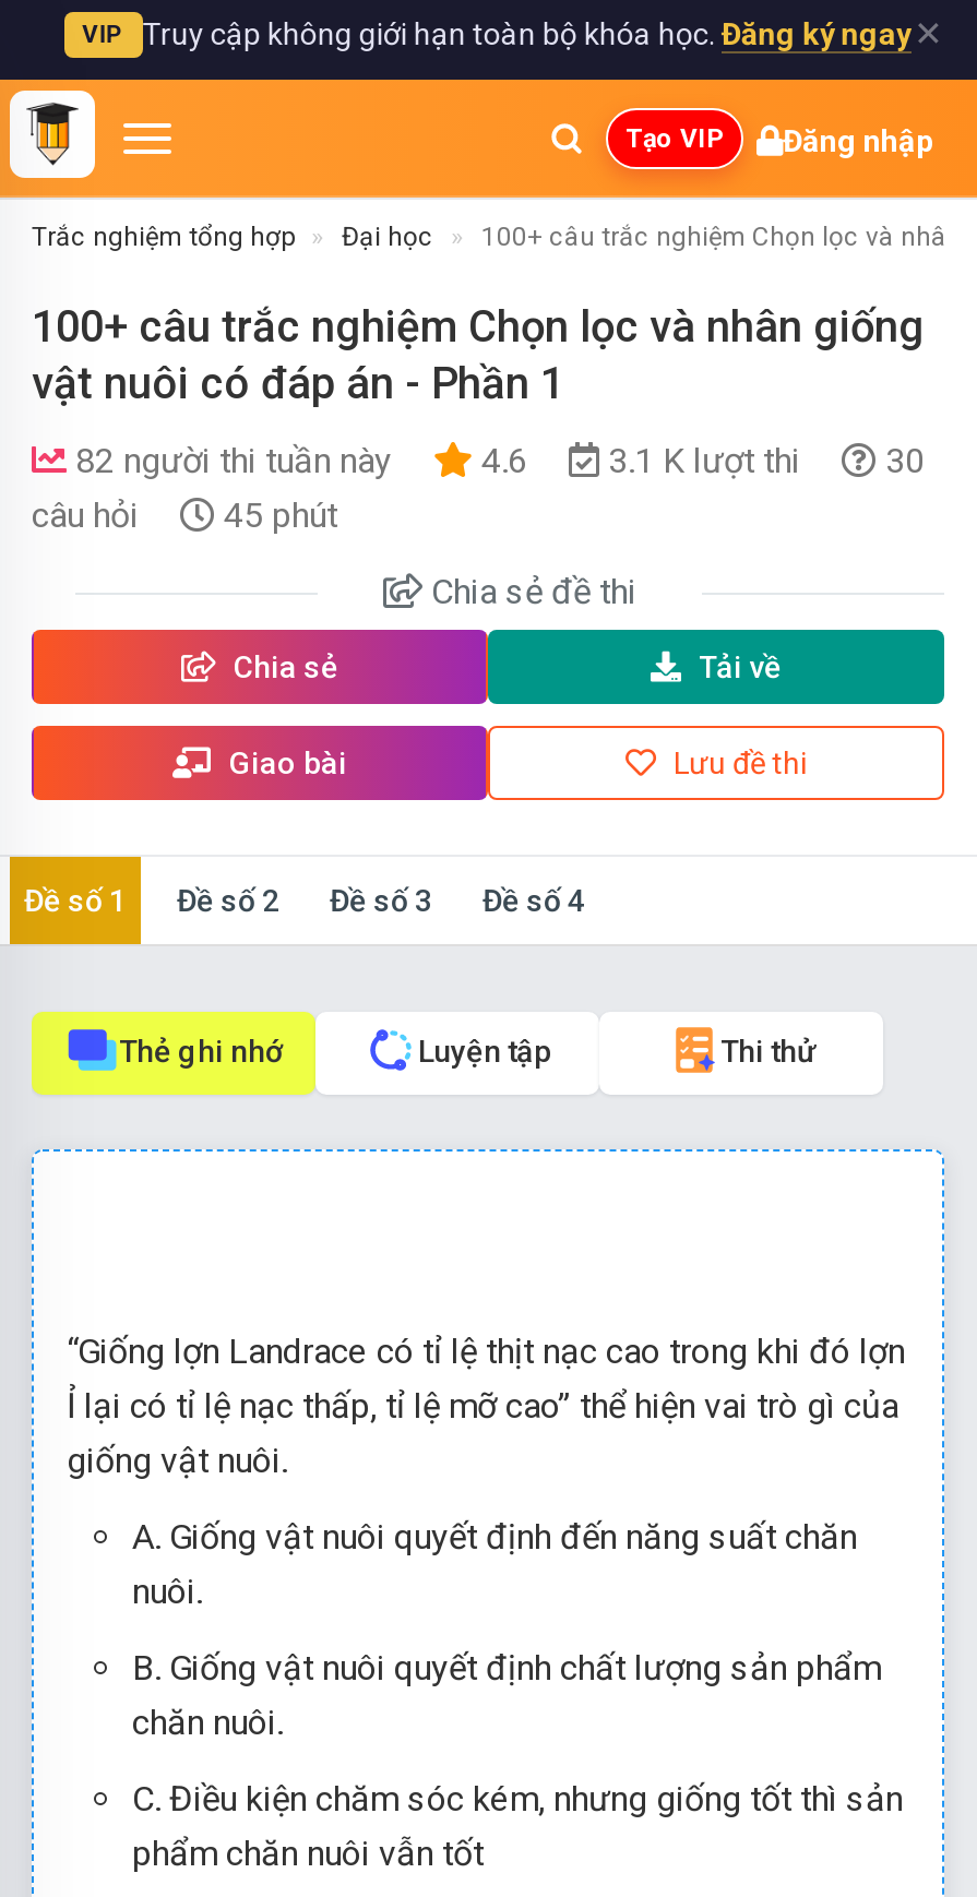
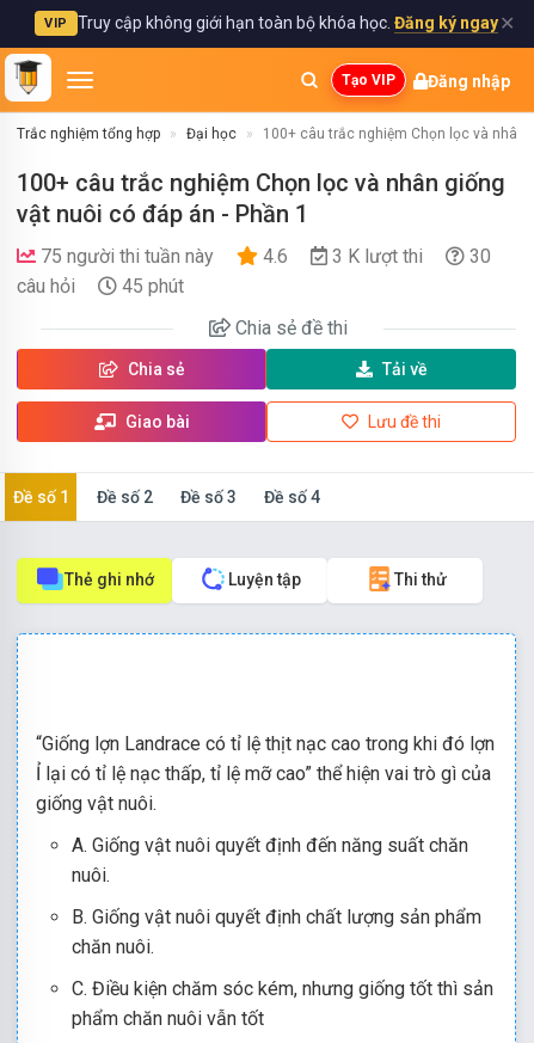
- 82 người thi tuần này
+ 75 người thi tuần này

- 3.1 K lượt thi
+ 3 K lượt thi
